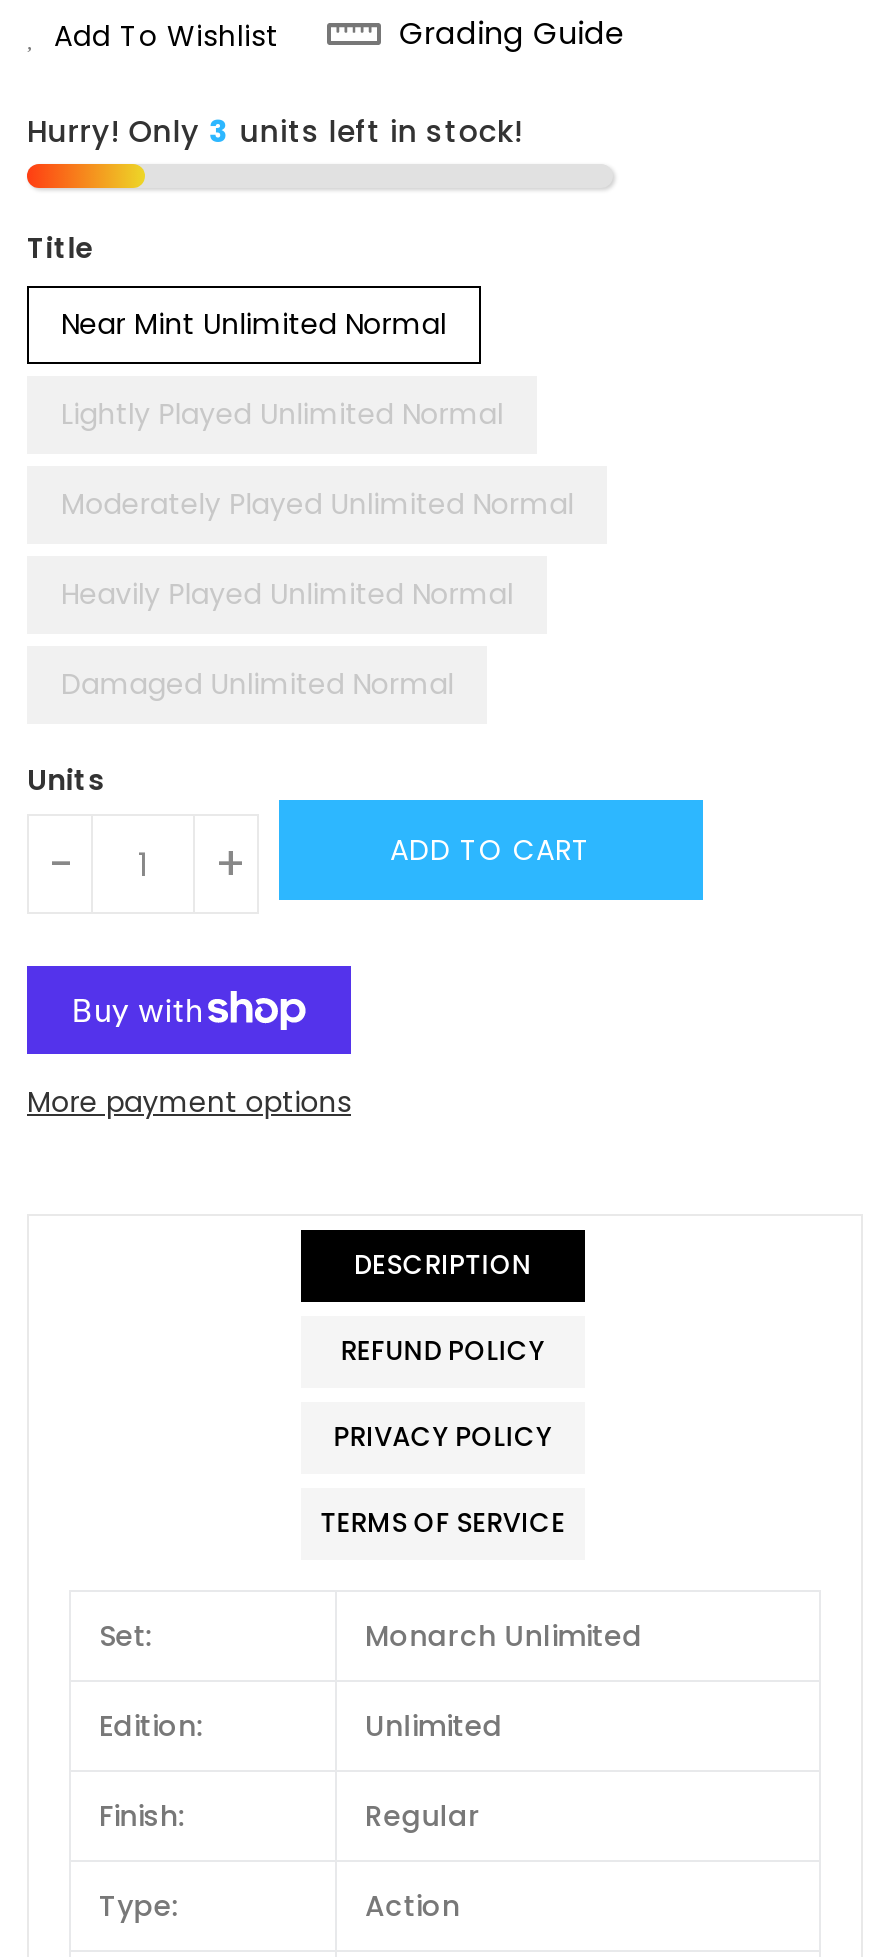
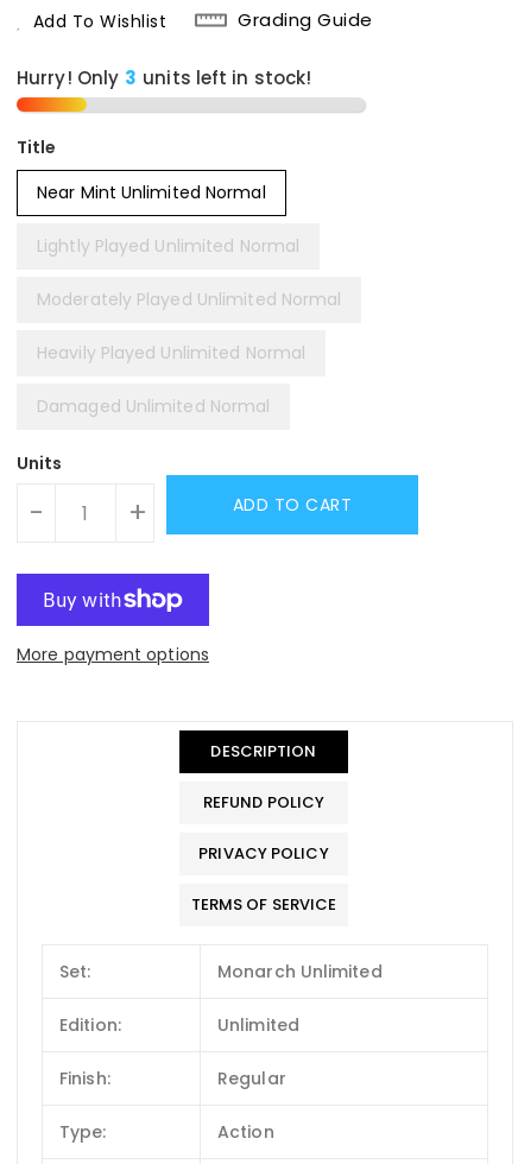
- Hurry! Only 3 units left in stock!
+ Hurry! Only
+ units left in stock!
